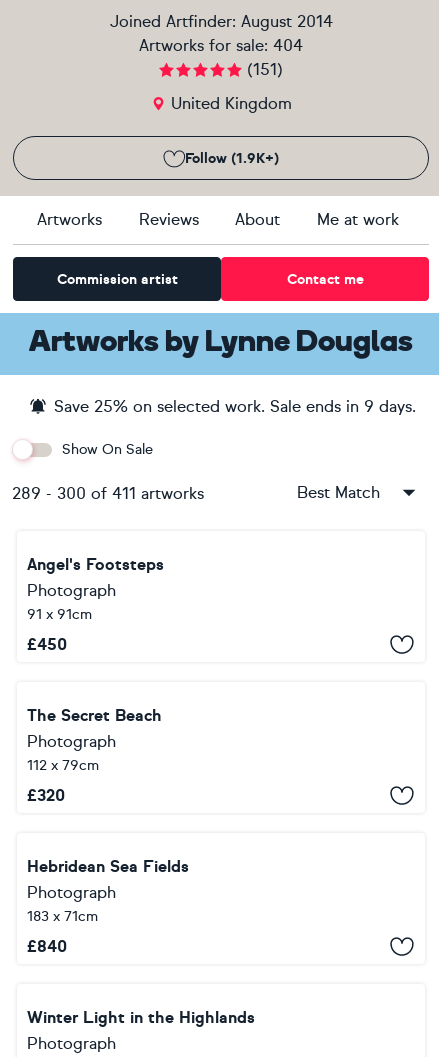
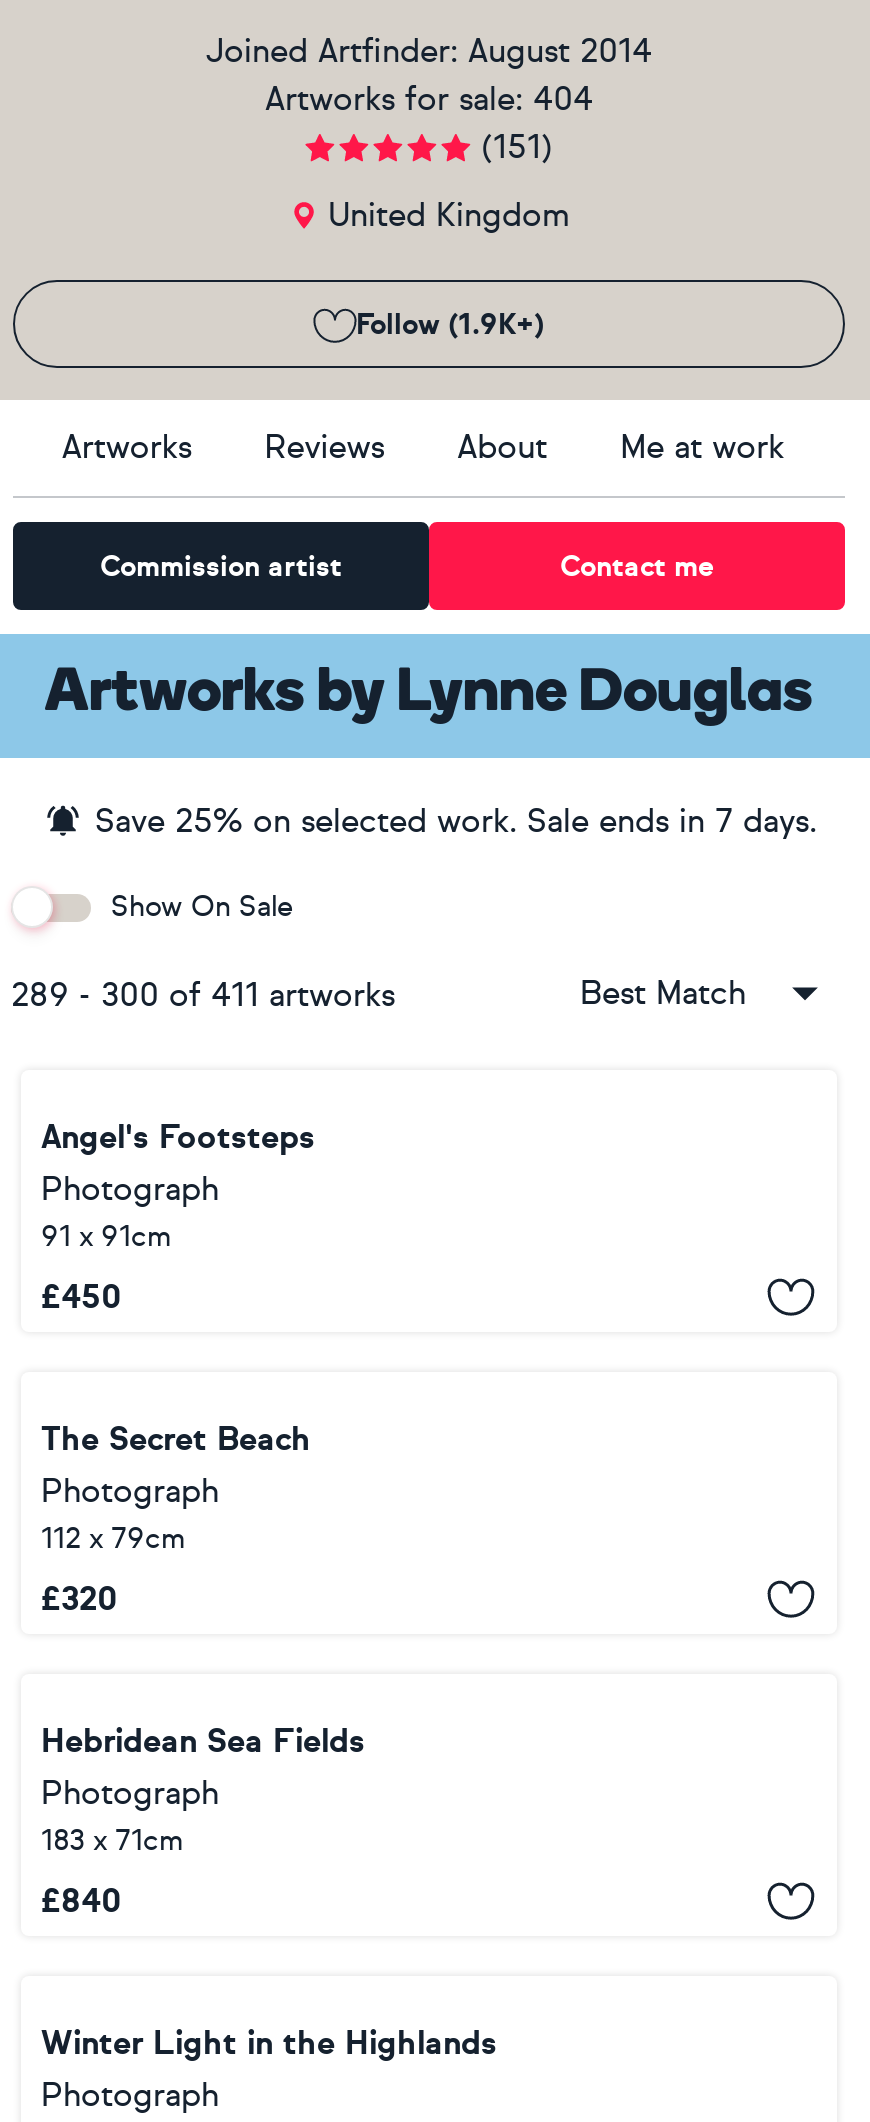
- Save 25% on selected work. Sale ends in 9 days.
+ Save 25% on selected work. Sale ends in 7 days.
